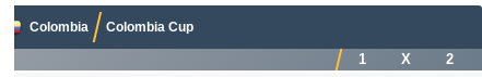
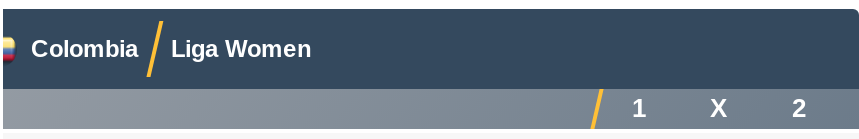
- Colombia Cup
+ Liga Women
